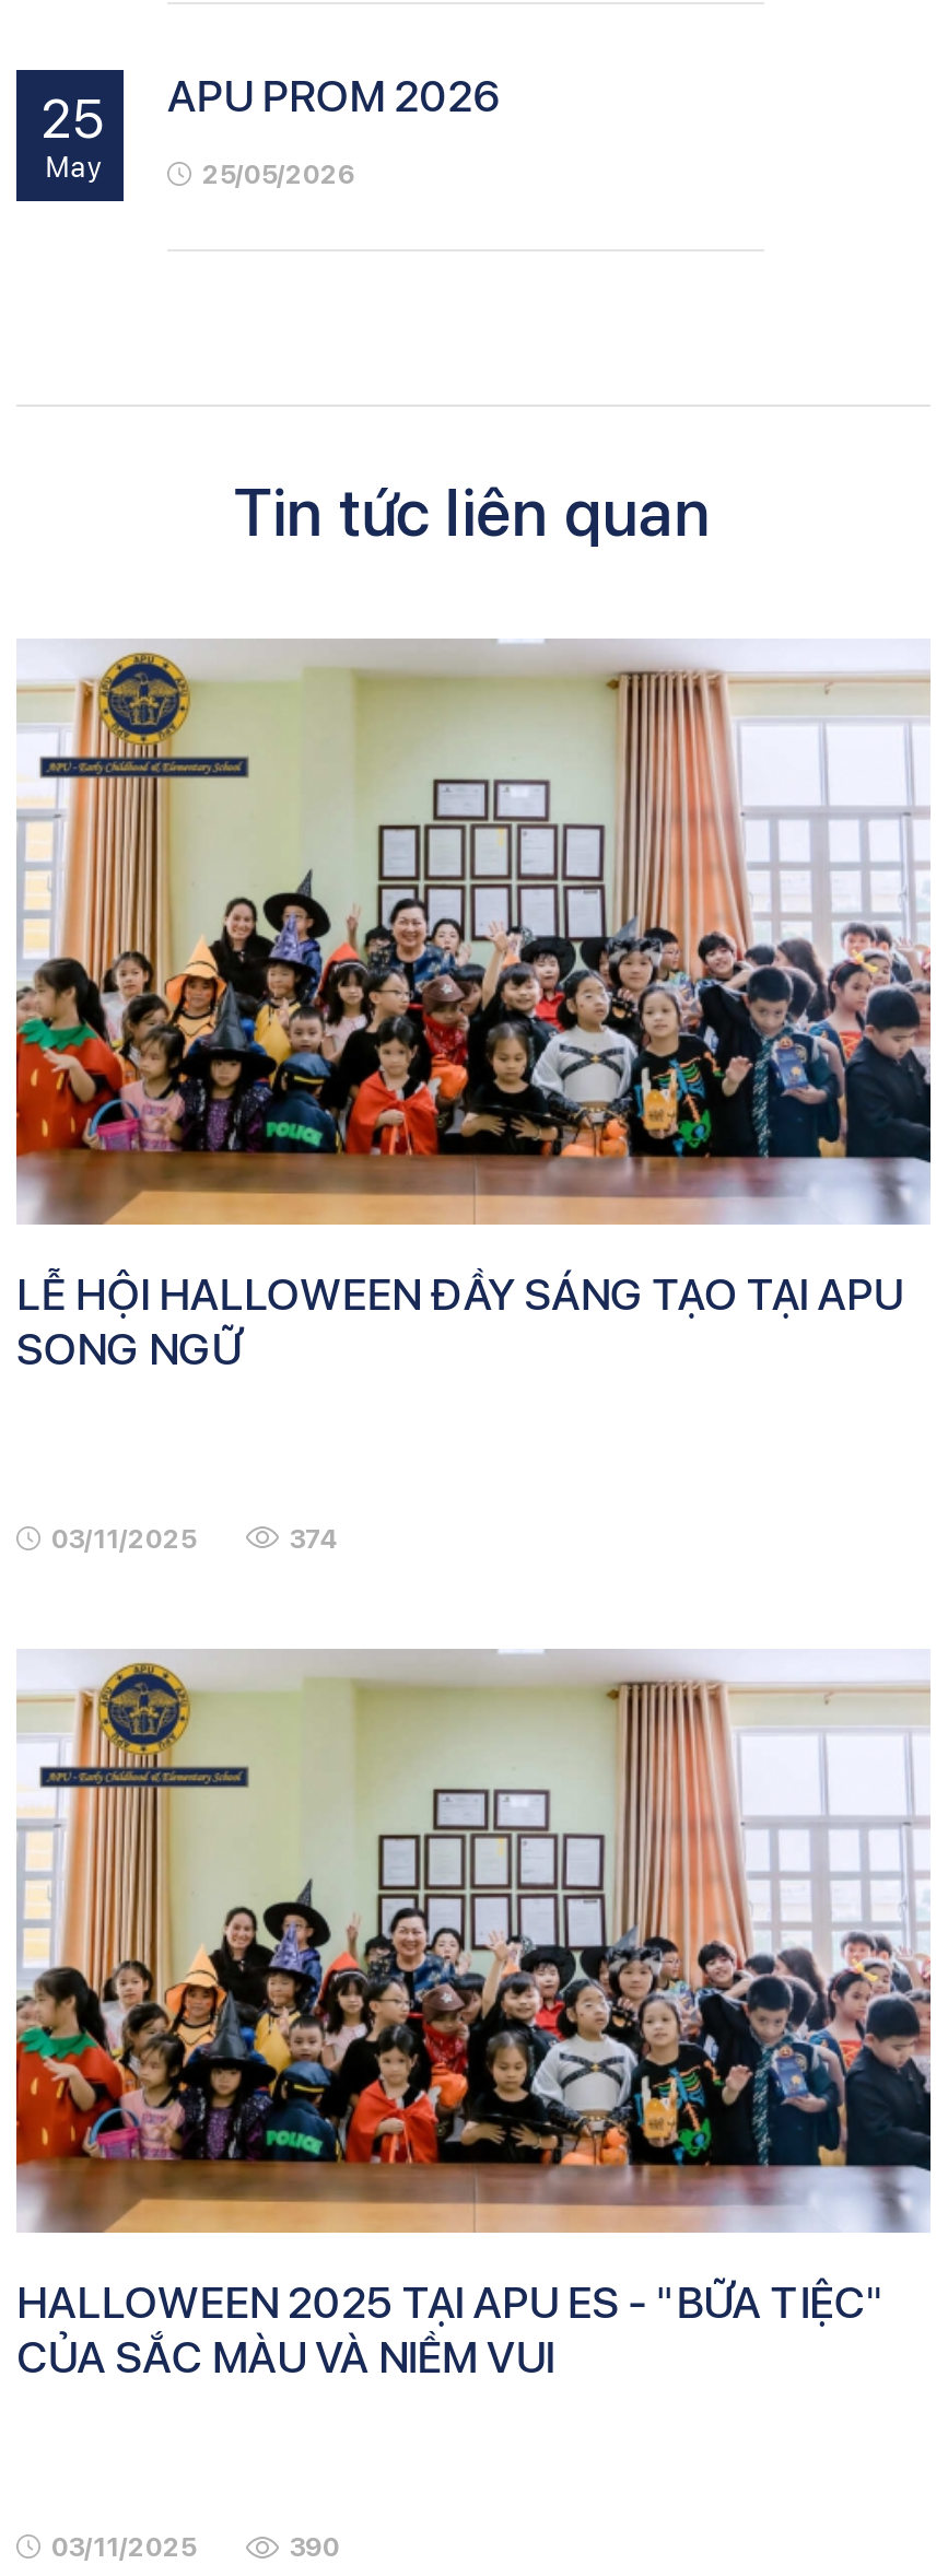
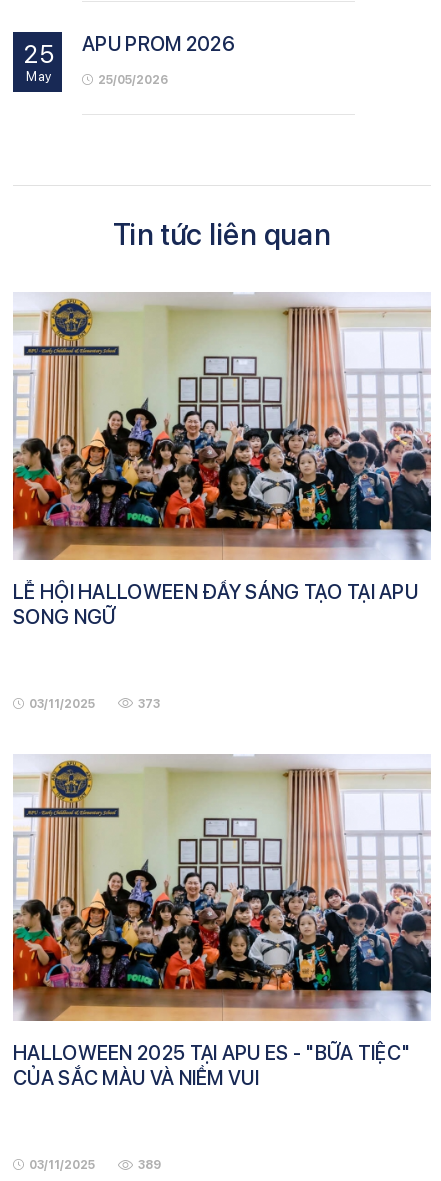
- 374
+ 373

- 390
+ 389
